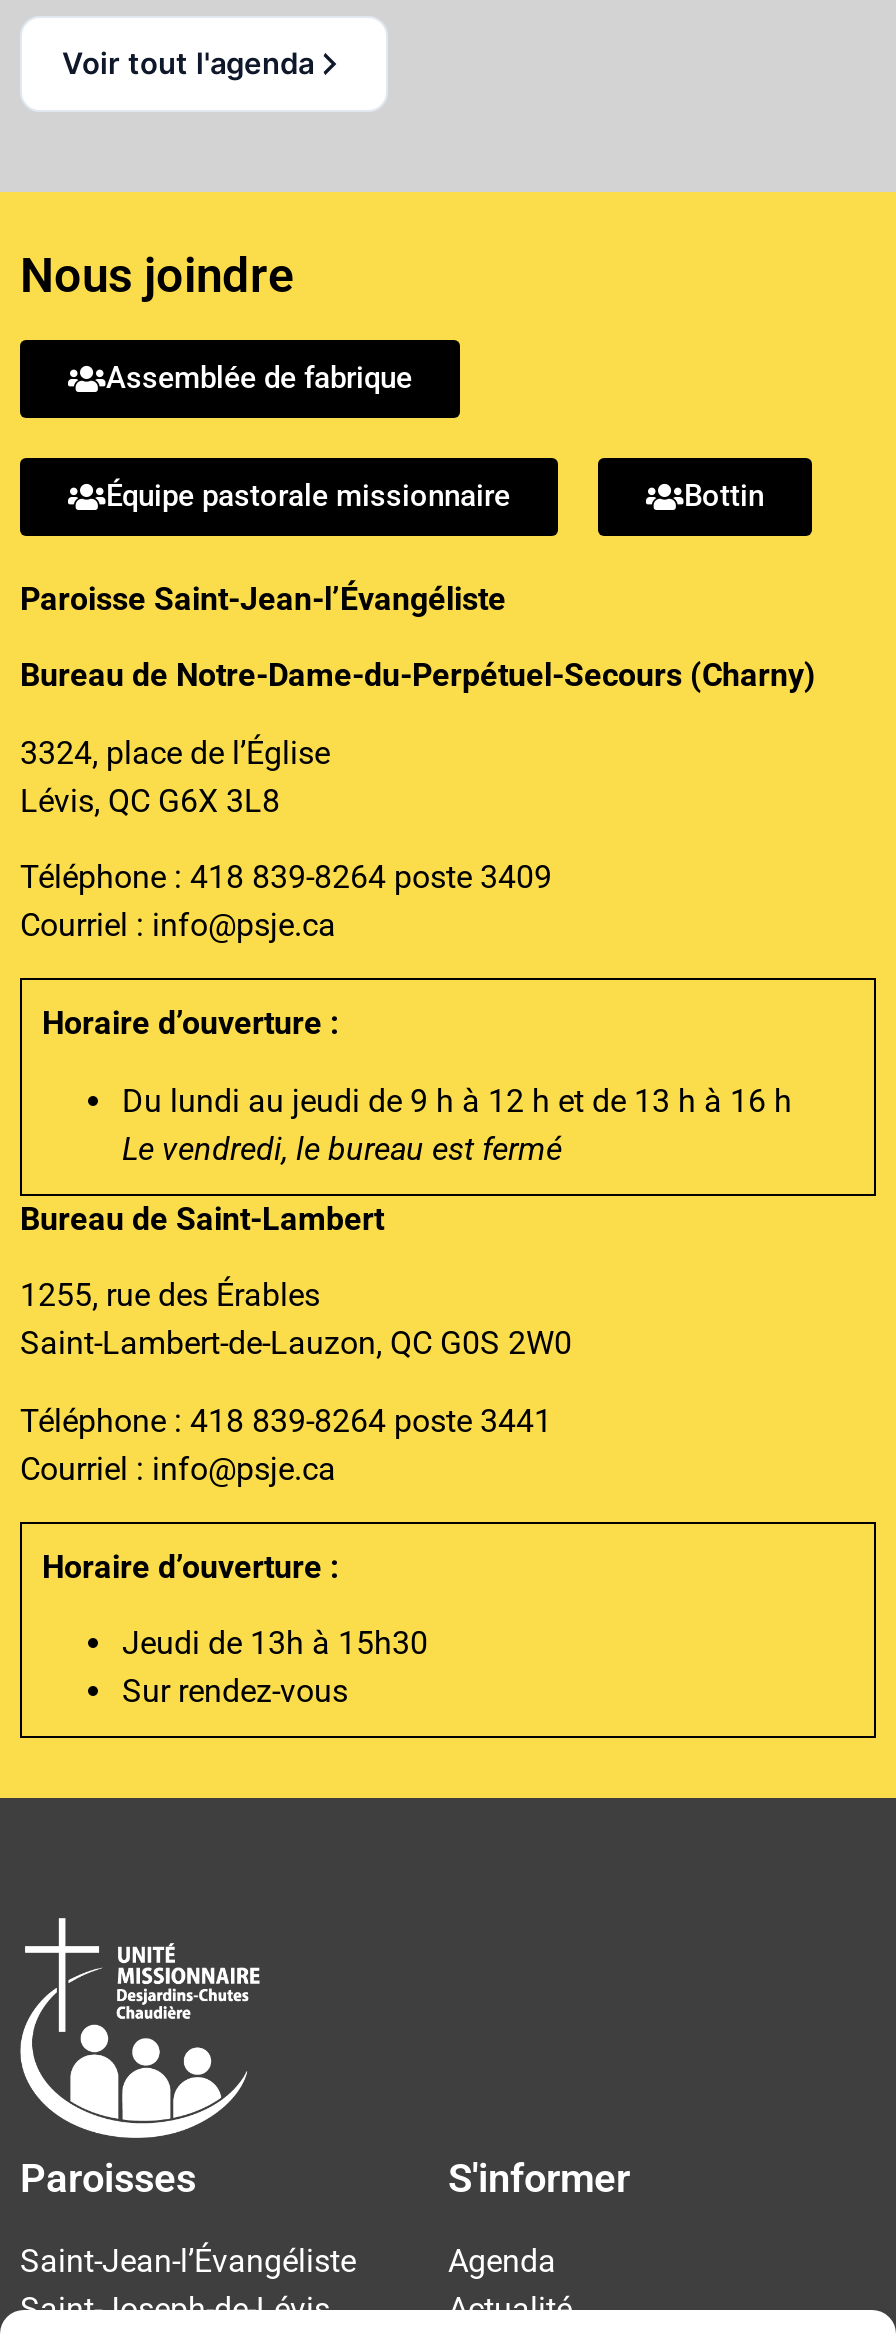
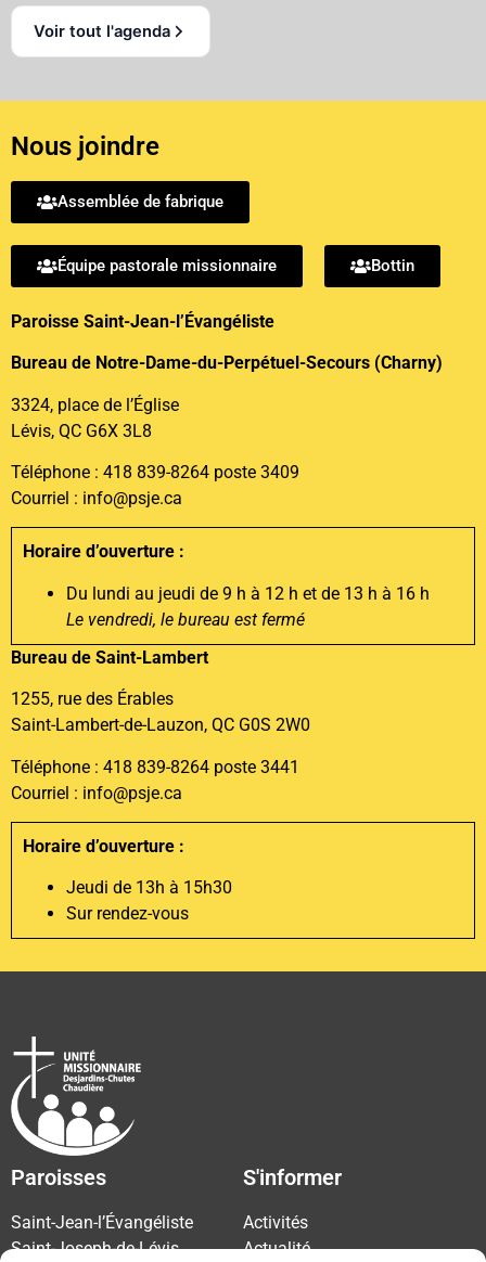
- Agenda
+ Activités
